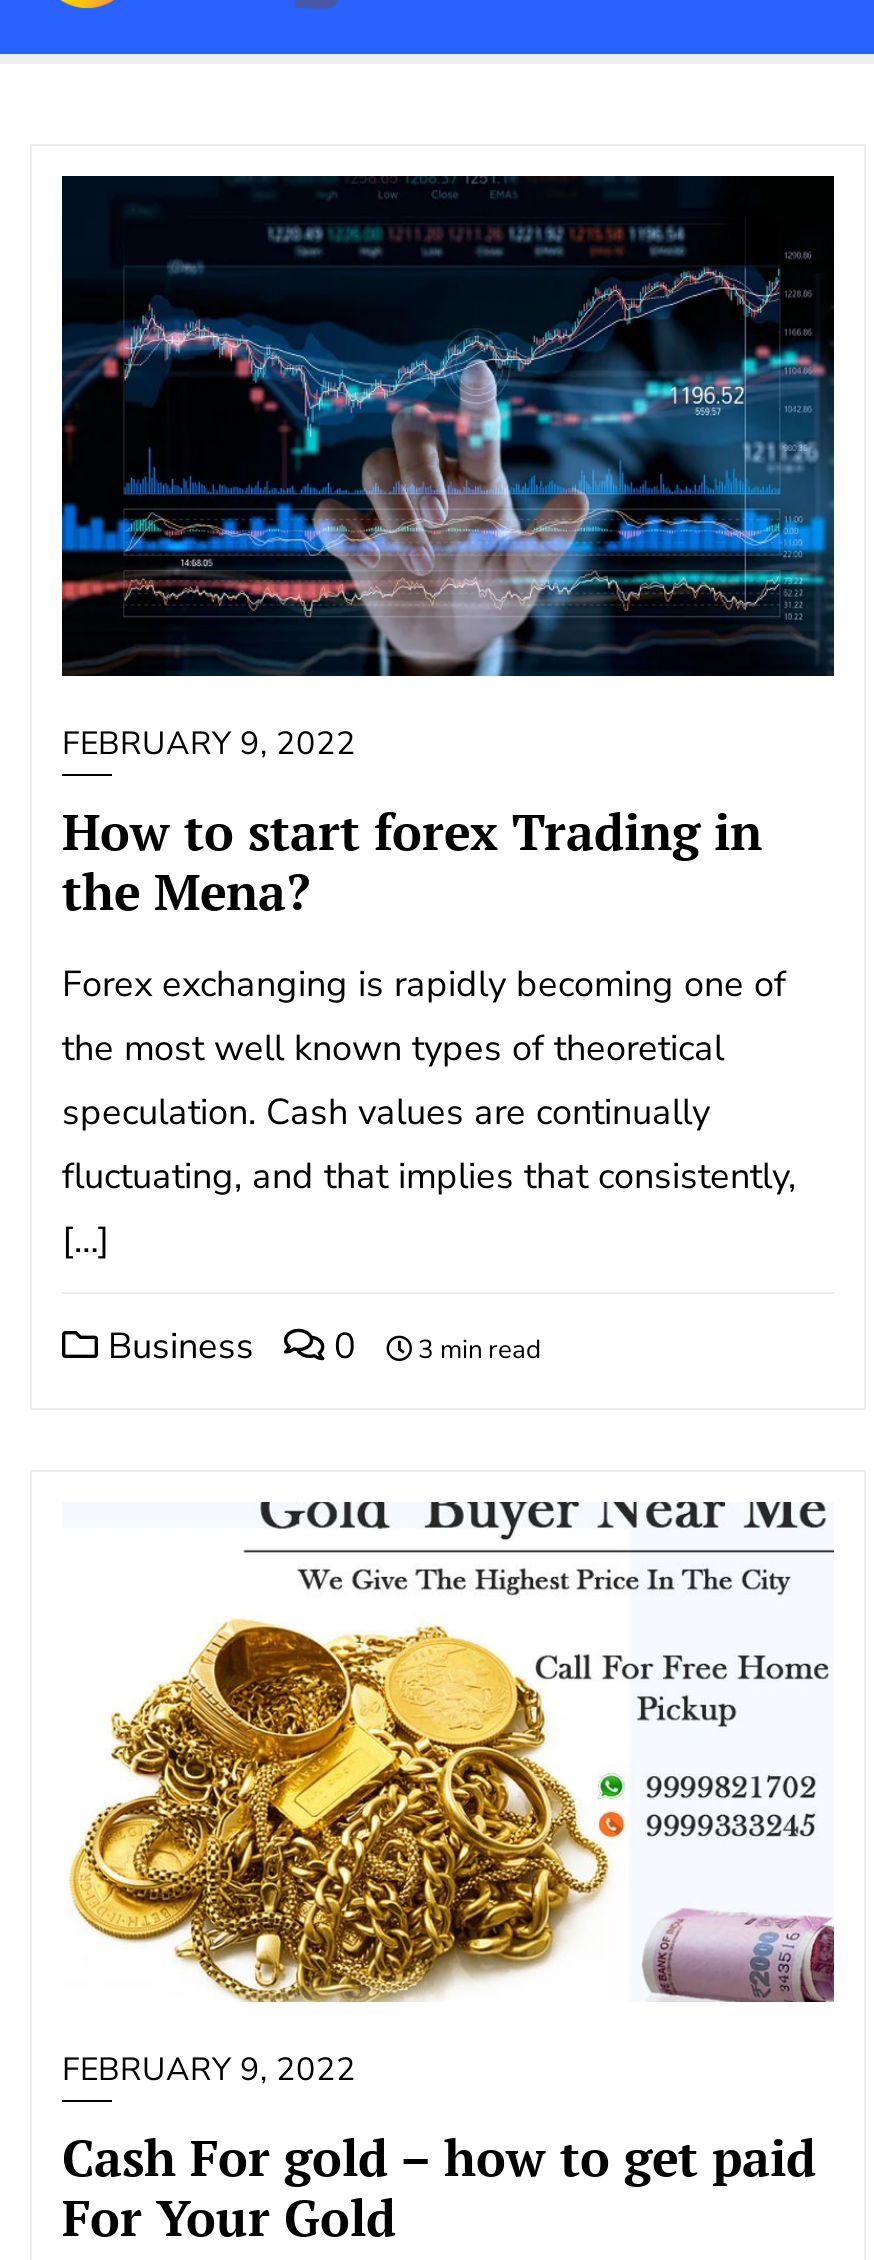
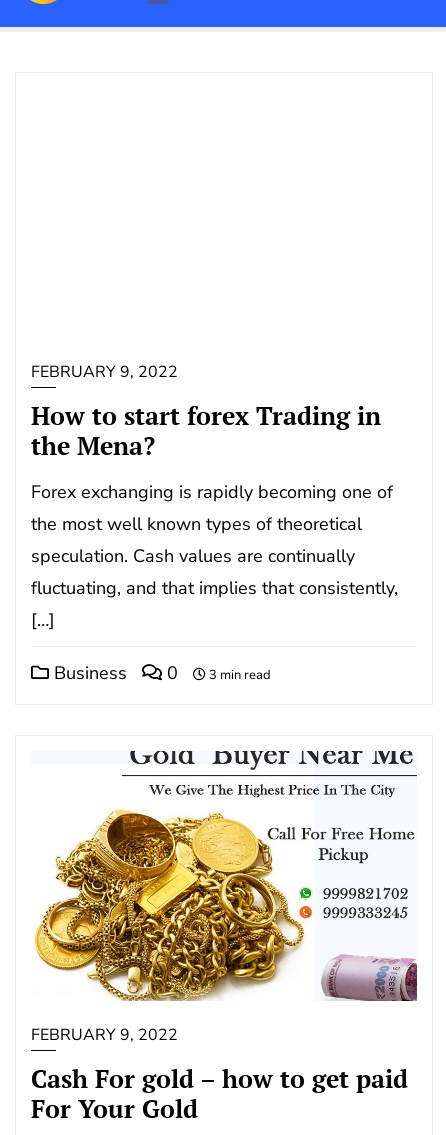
- [image]
